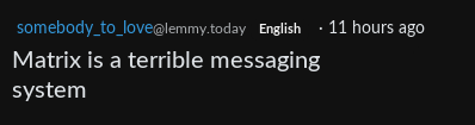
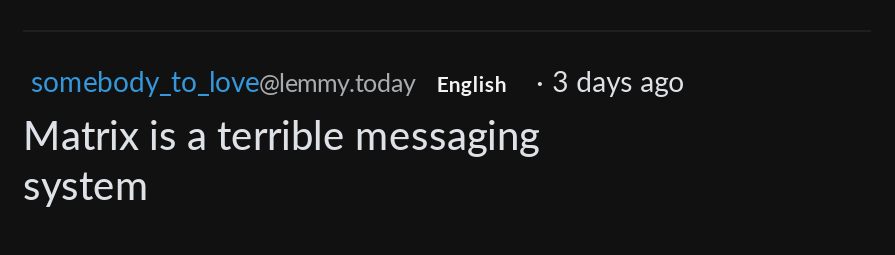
- somebody_to_love@lemmy.today English · 11 hours ago
+ somebody_to_love@lemmy.today English · 3 days ago
